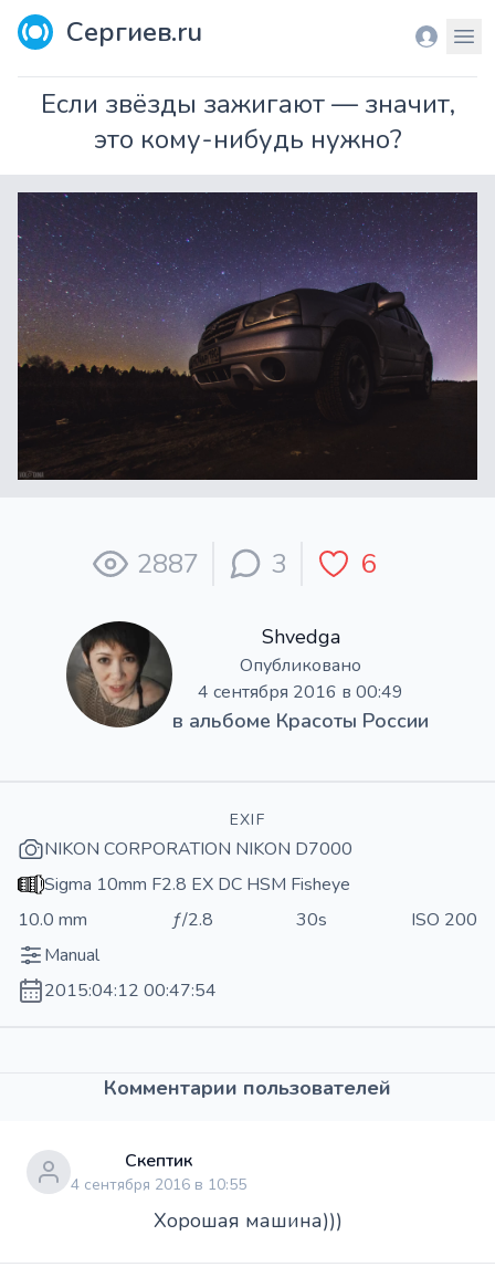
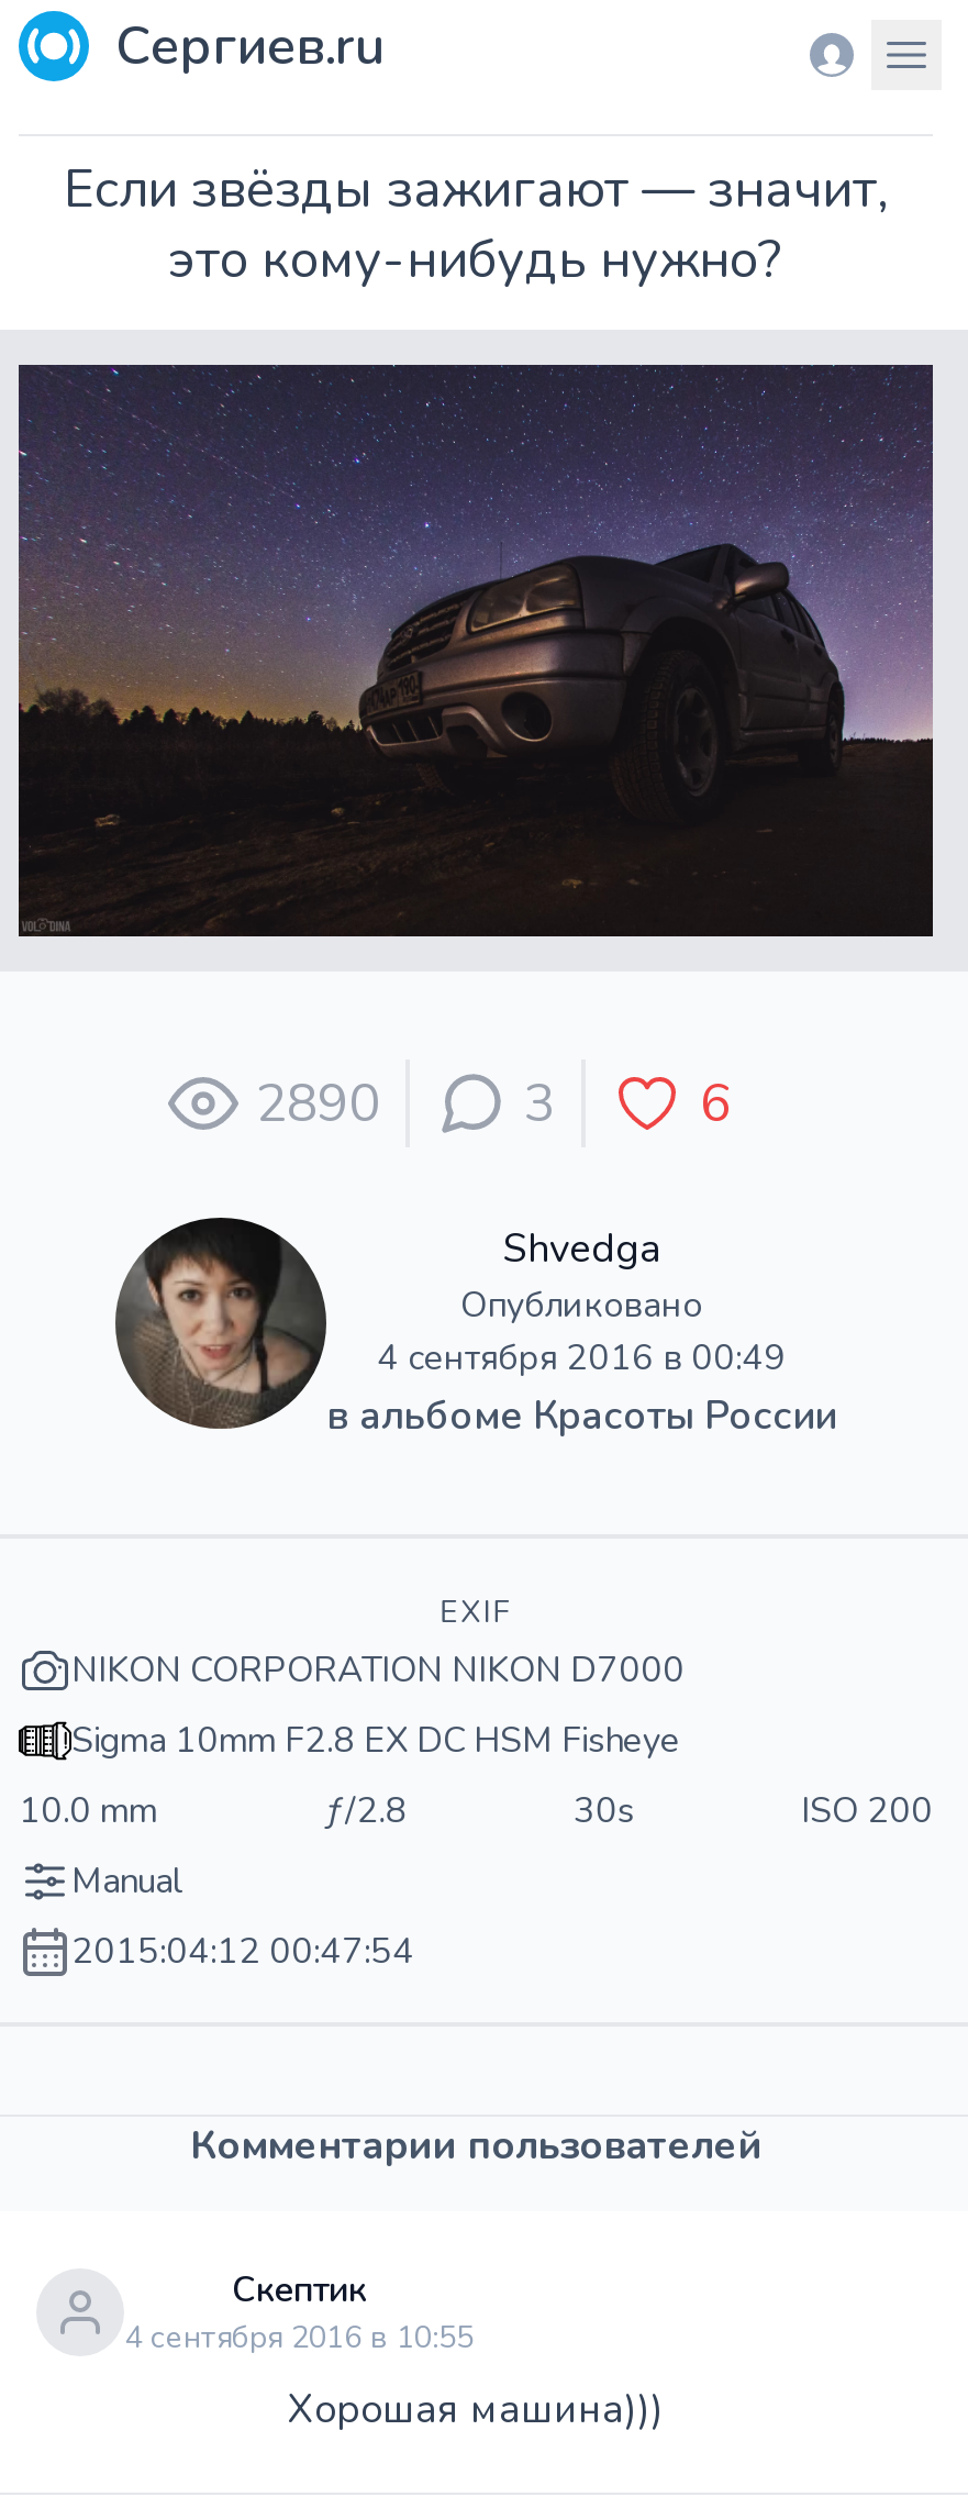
- 2887
+ 2890
